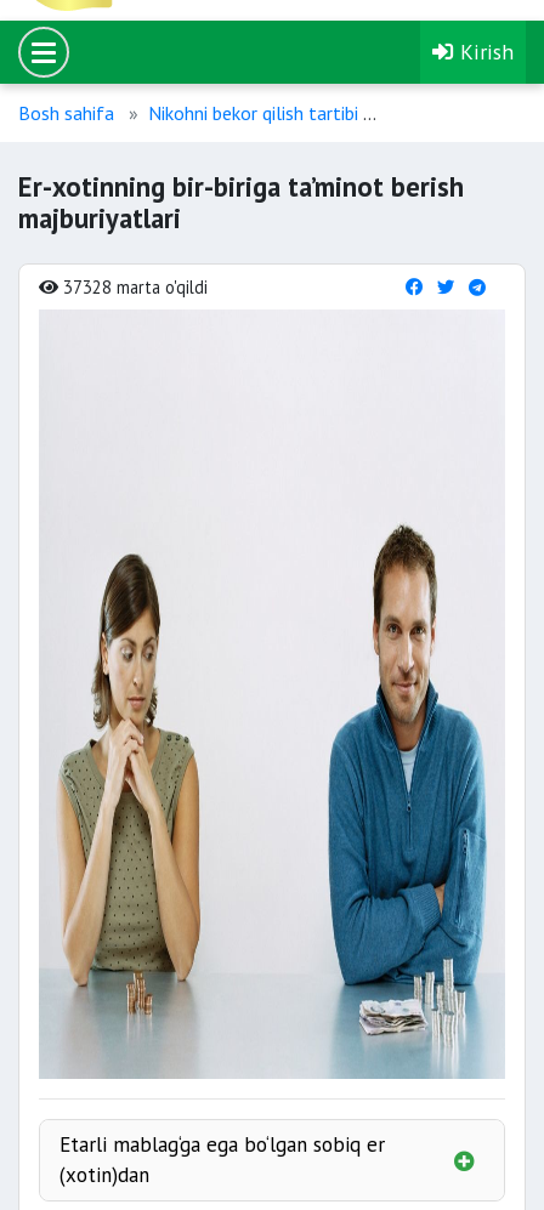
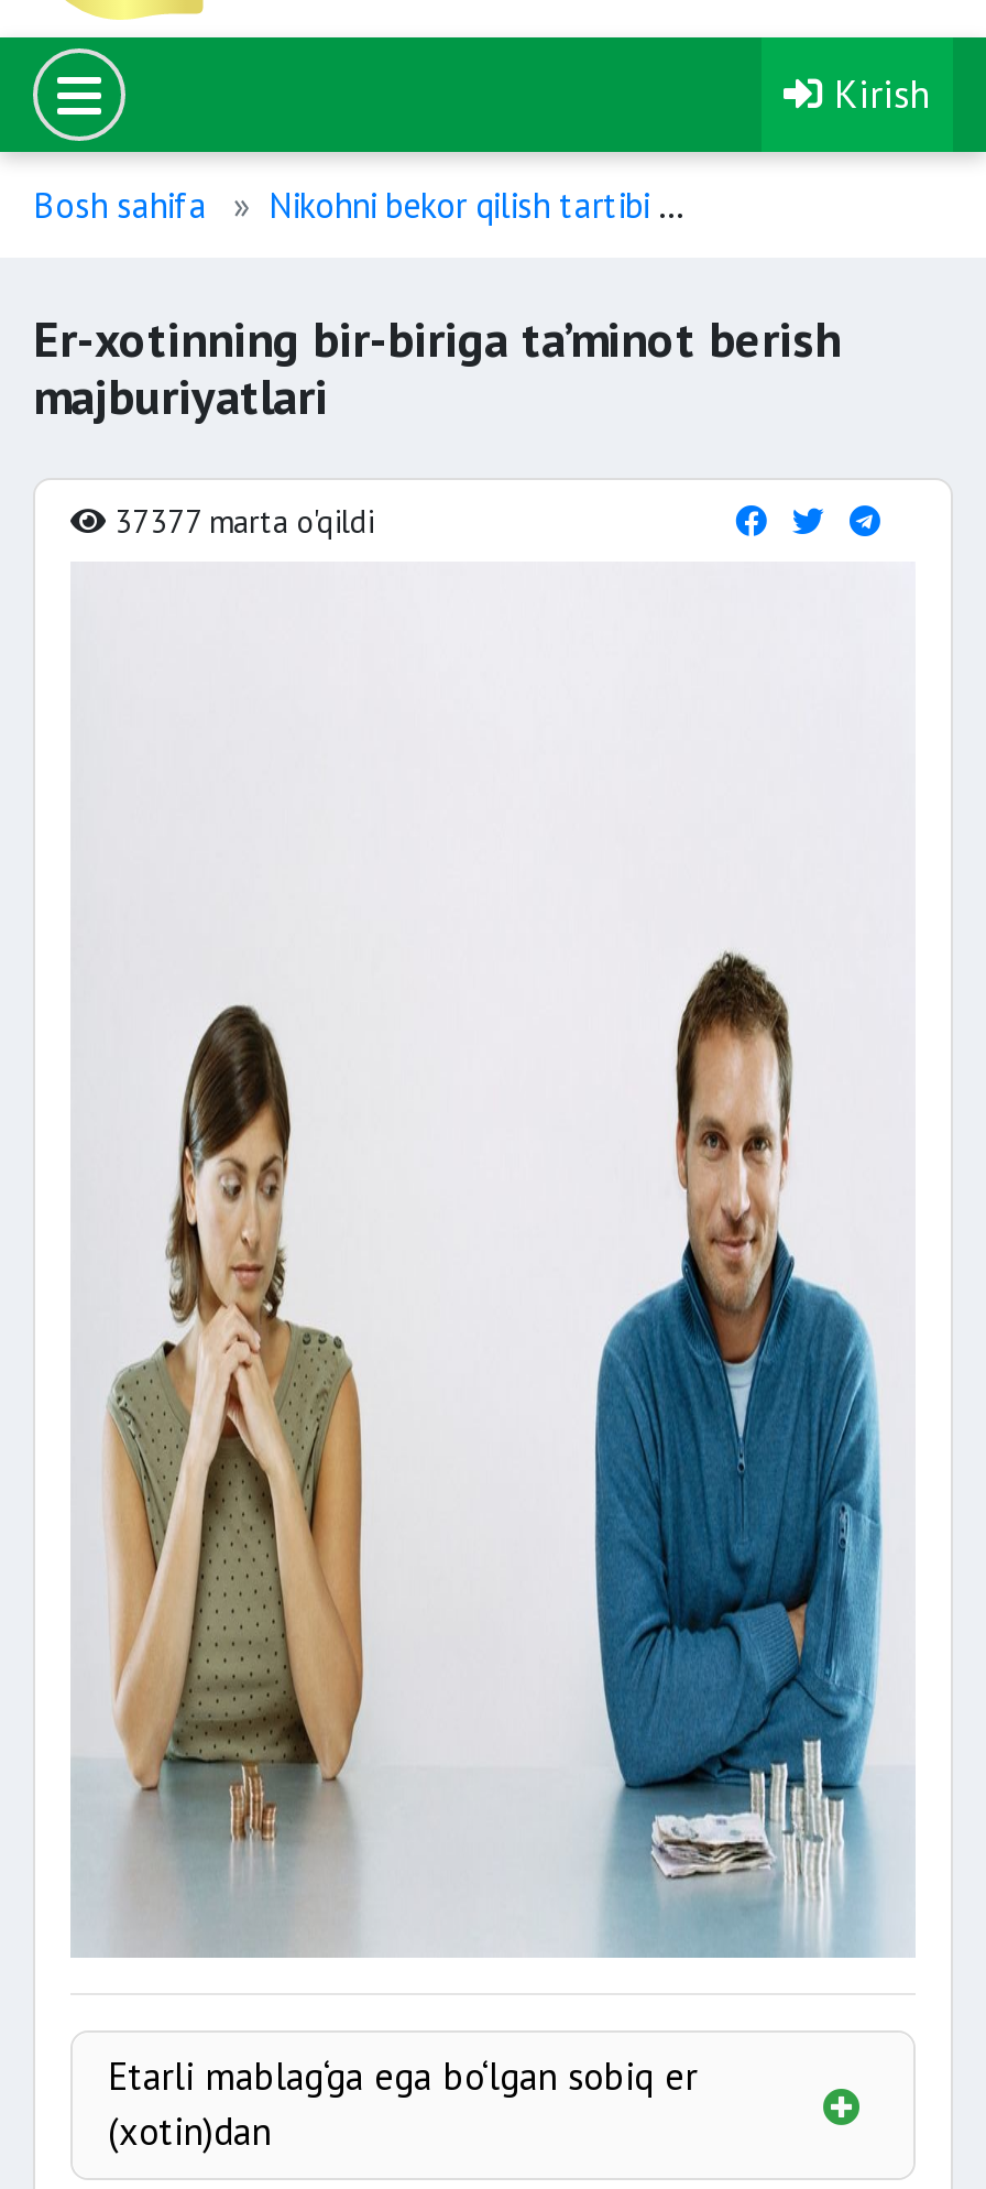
- 37328 marta o'qildi
+ 37377 marta o'qildi
